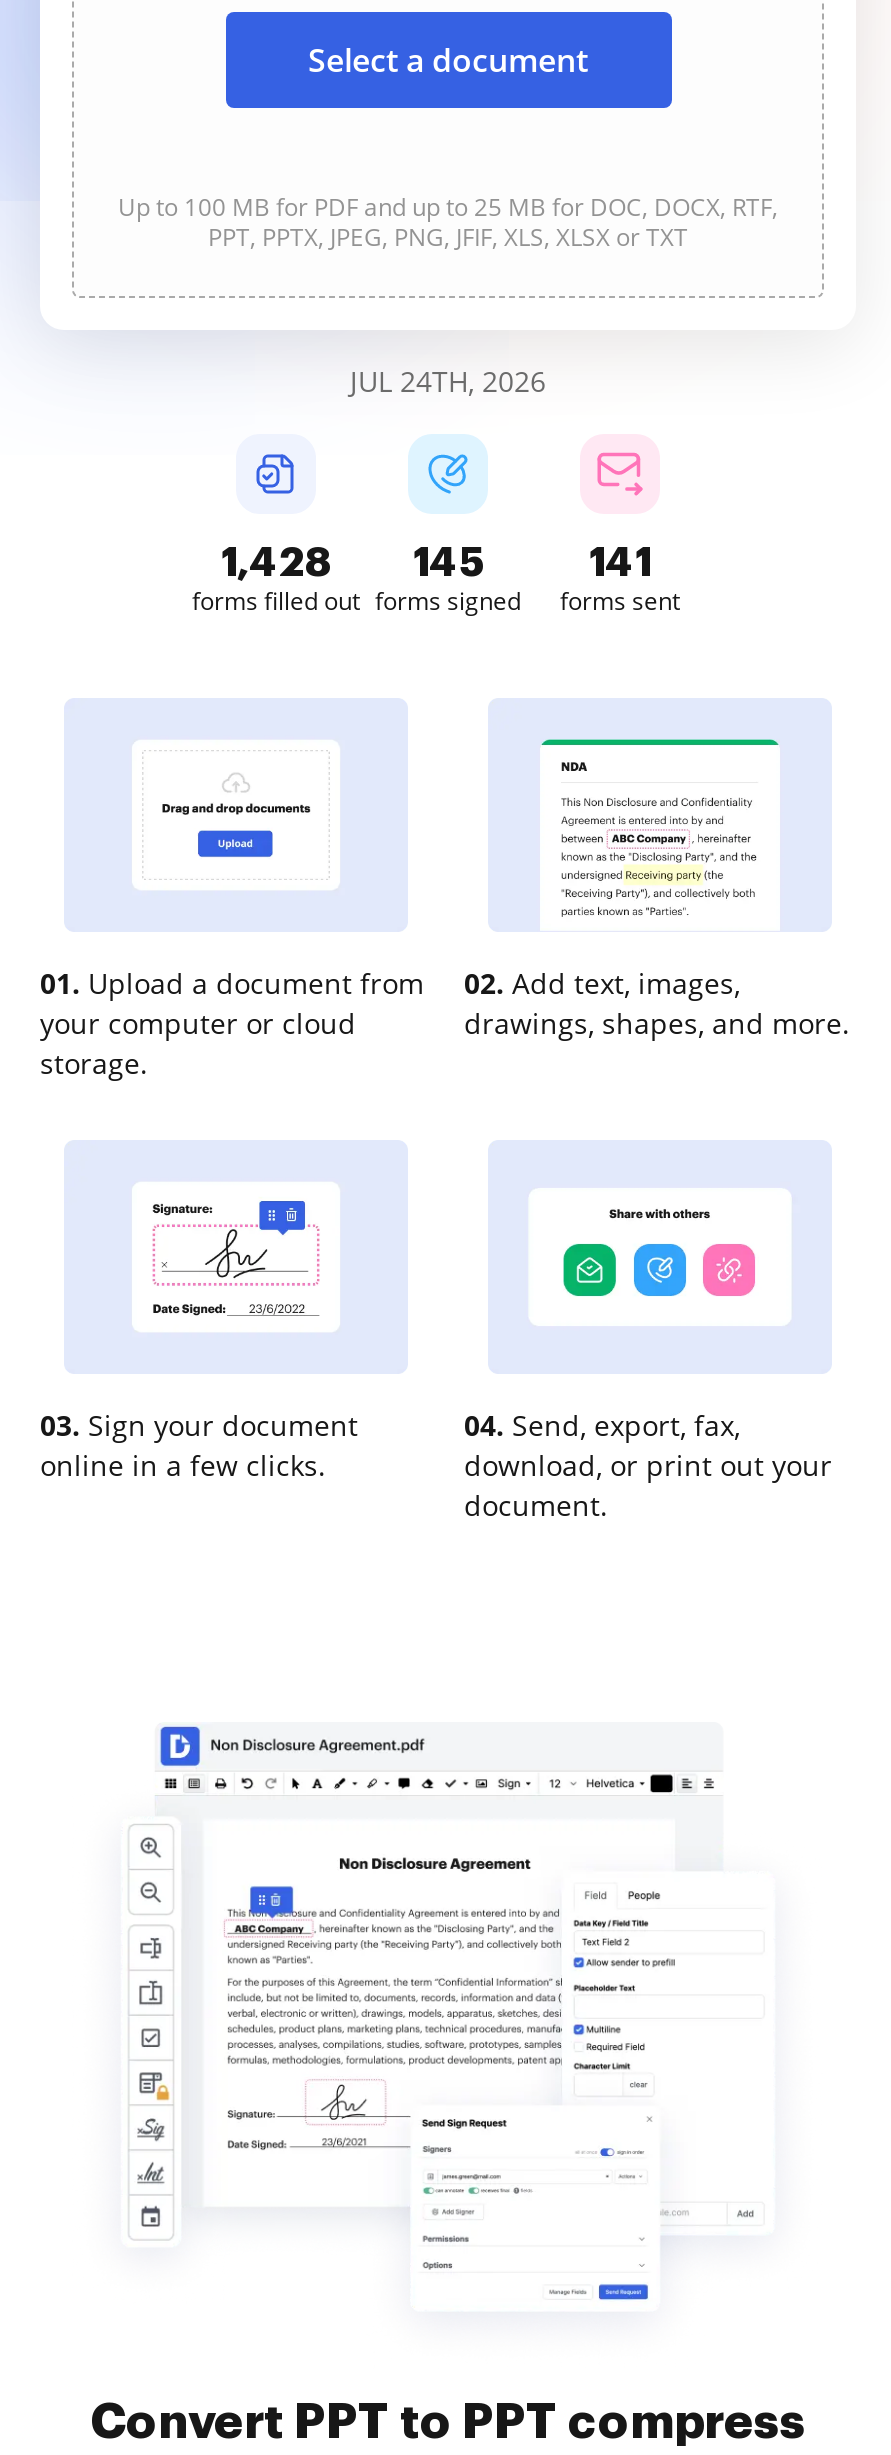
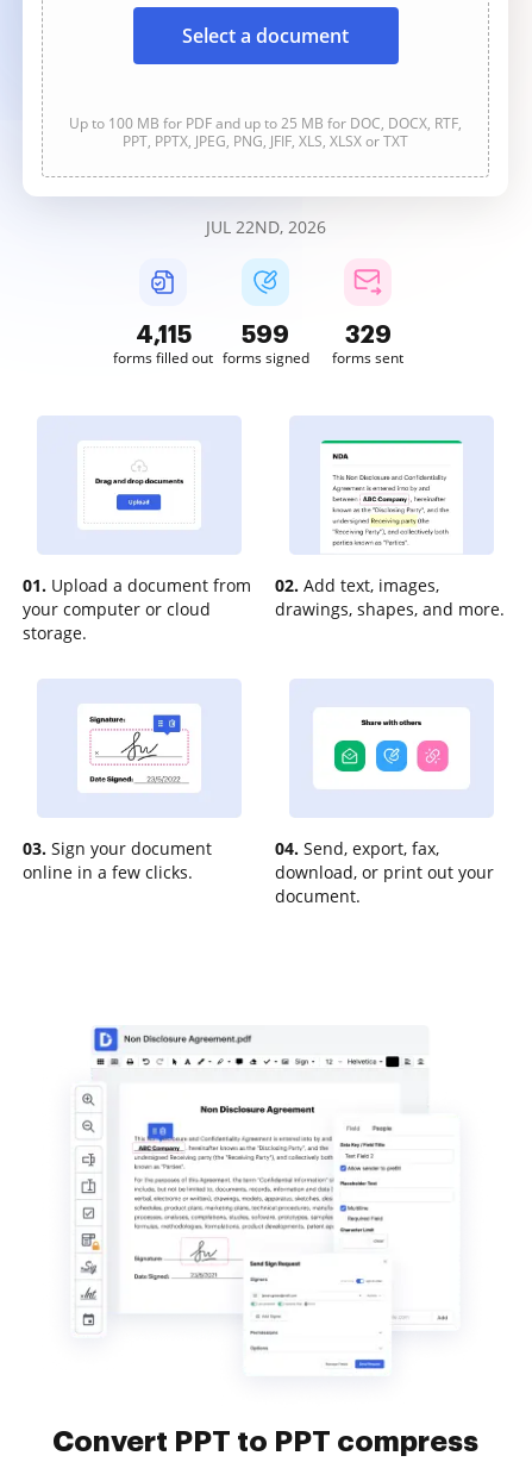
- JUL 24TH, 2026
+ JUL 22ND, 2026

- 1,428
+ 4,115

- 145
+ 599

- 141
+ 329
